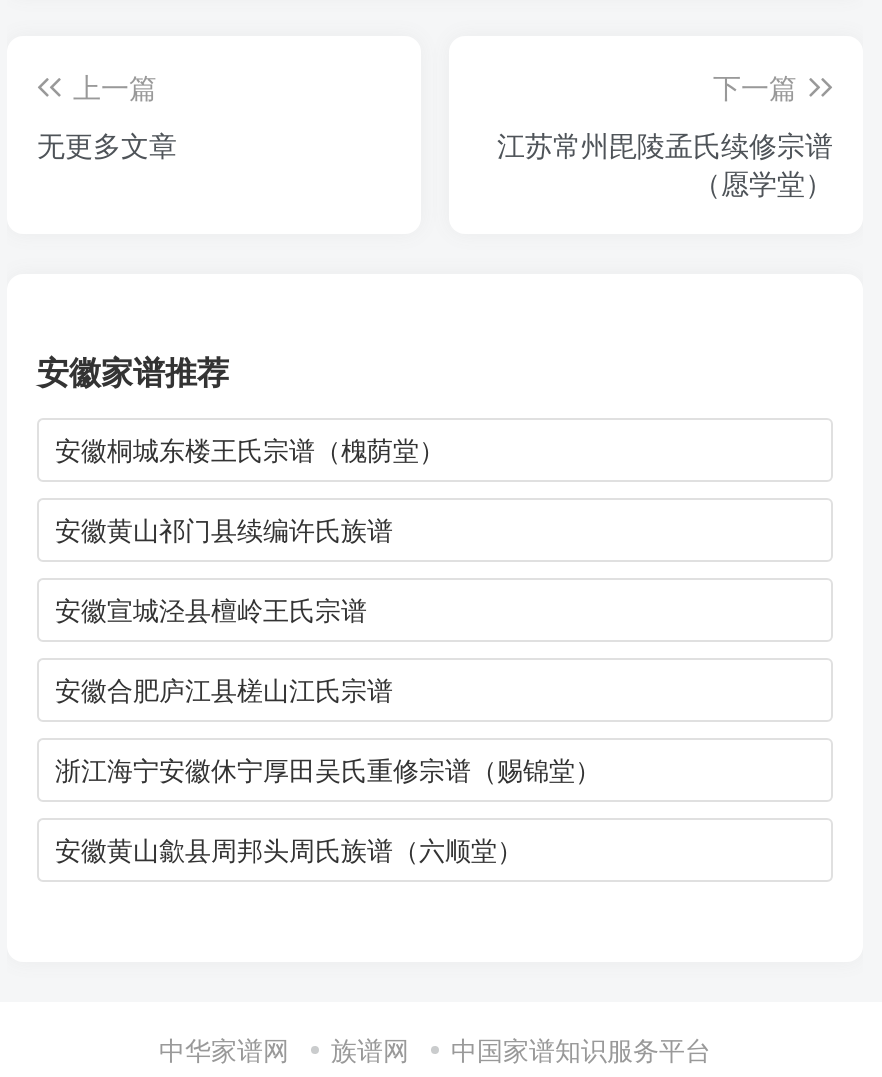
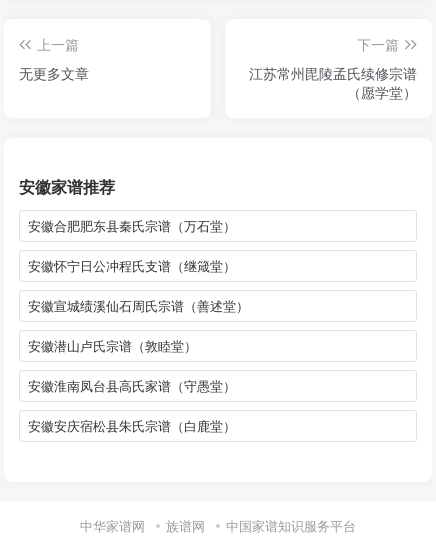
- 安徽桐城东楼王氏宗谱（槐荫堂）
+ 安徽合肥肥东县秦氏宗谱（万石堂）

- 安徽黄山祁门县续编许氏族谱
+ 安徽怀宁日公冲程氏支谱（继箴堂）

- 安徽宣城泾县檀岭王氏宗谱
+ 安徽宣城绩溪仙石周氏宗谱（善述堂）

- 安徽合肥庐江县槎山江氏宗谱
+ 安徽潜山卢氏宗谱（敦睦堂）

- 浙江海宁安徽休宁厚田吴氏重修宗谱（赐锦堂）
+ 安徽淮南凤台县高氏家谱（守愚堂）

- 安徽黄山歙县周邦头周氏族谱（六顺堂）
+ 安徽安庆宿松县朱氏宗谱（白鹿堂）
